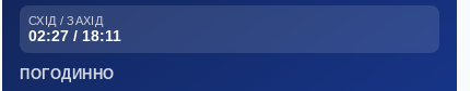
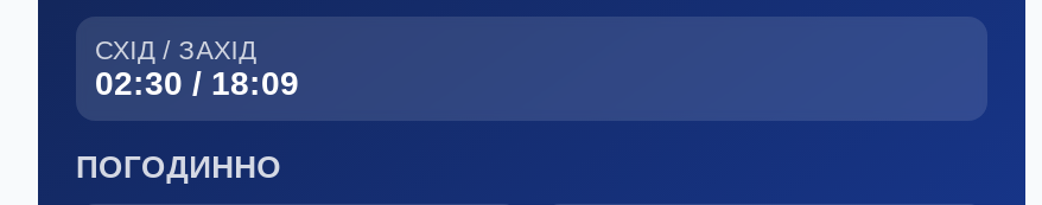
- 02:27 / 18:11
+ 02:30 / 18:09
